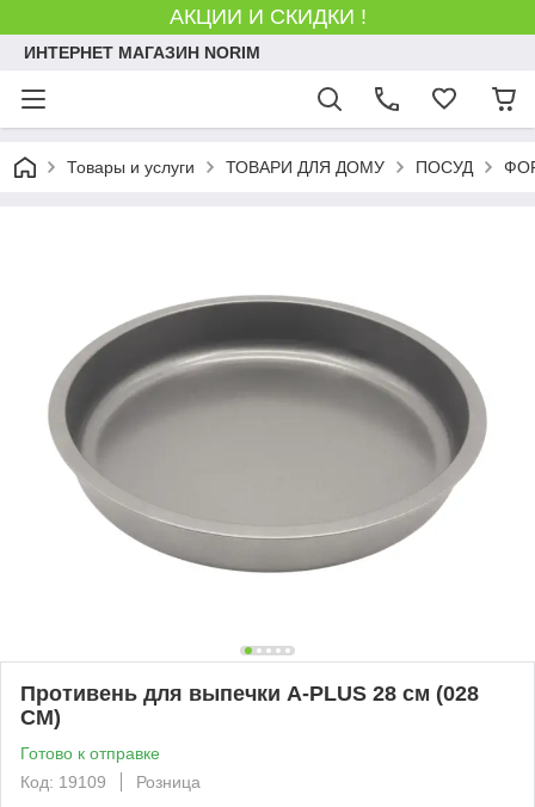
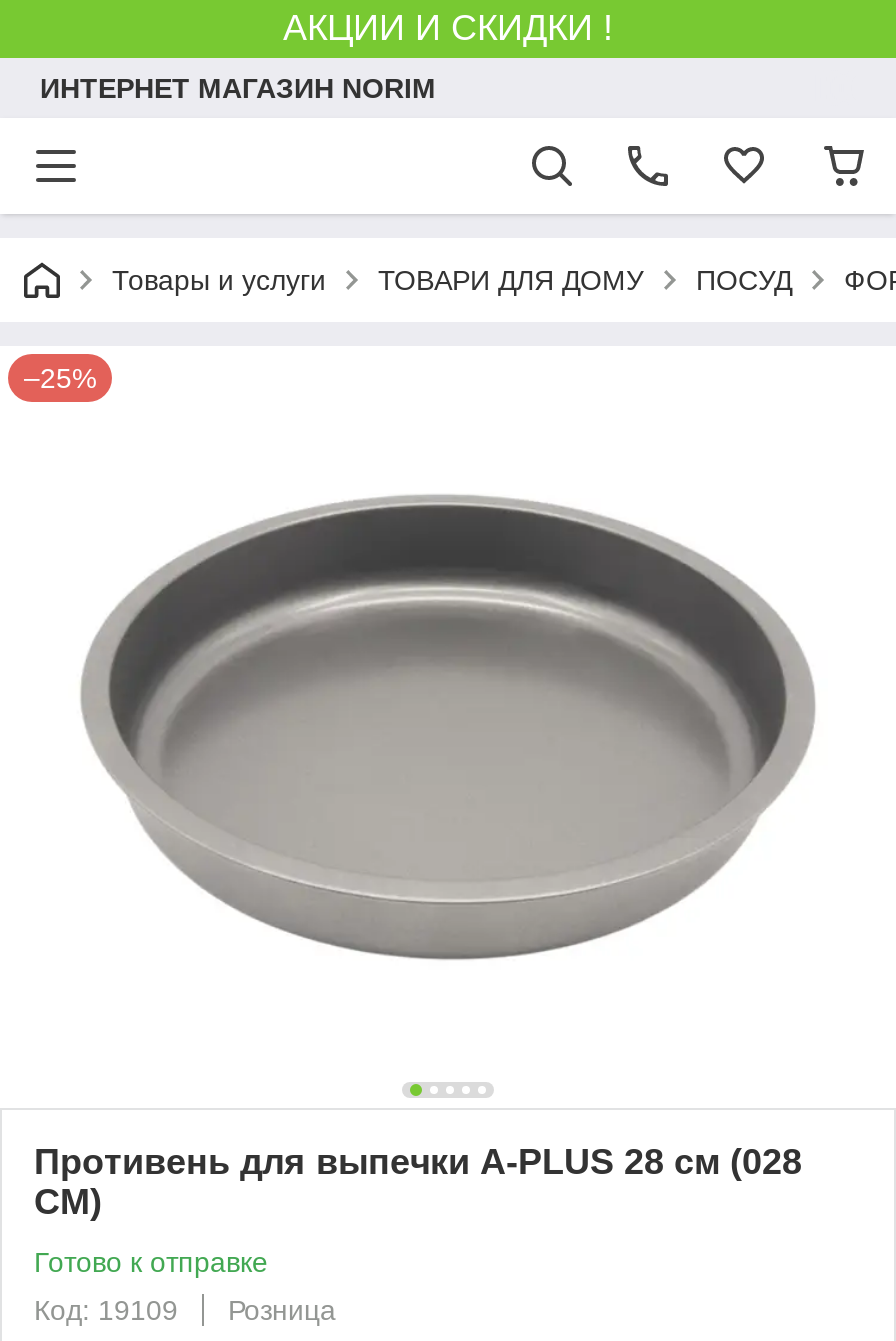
+ –25%
